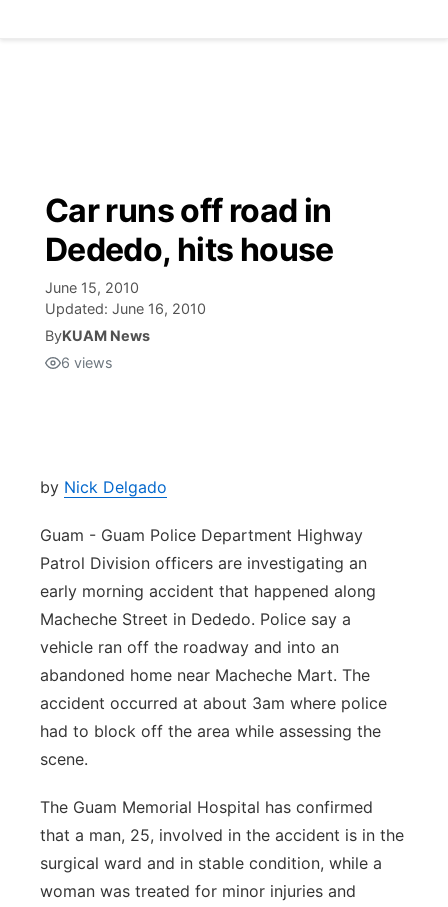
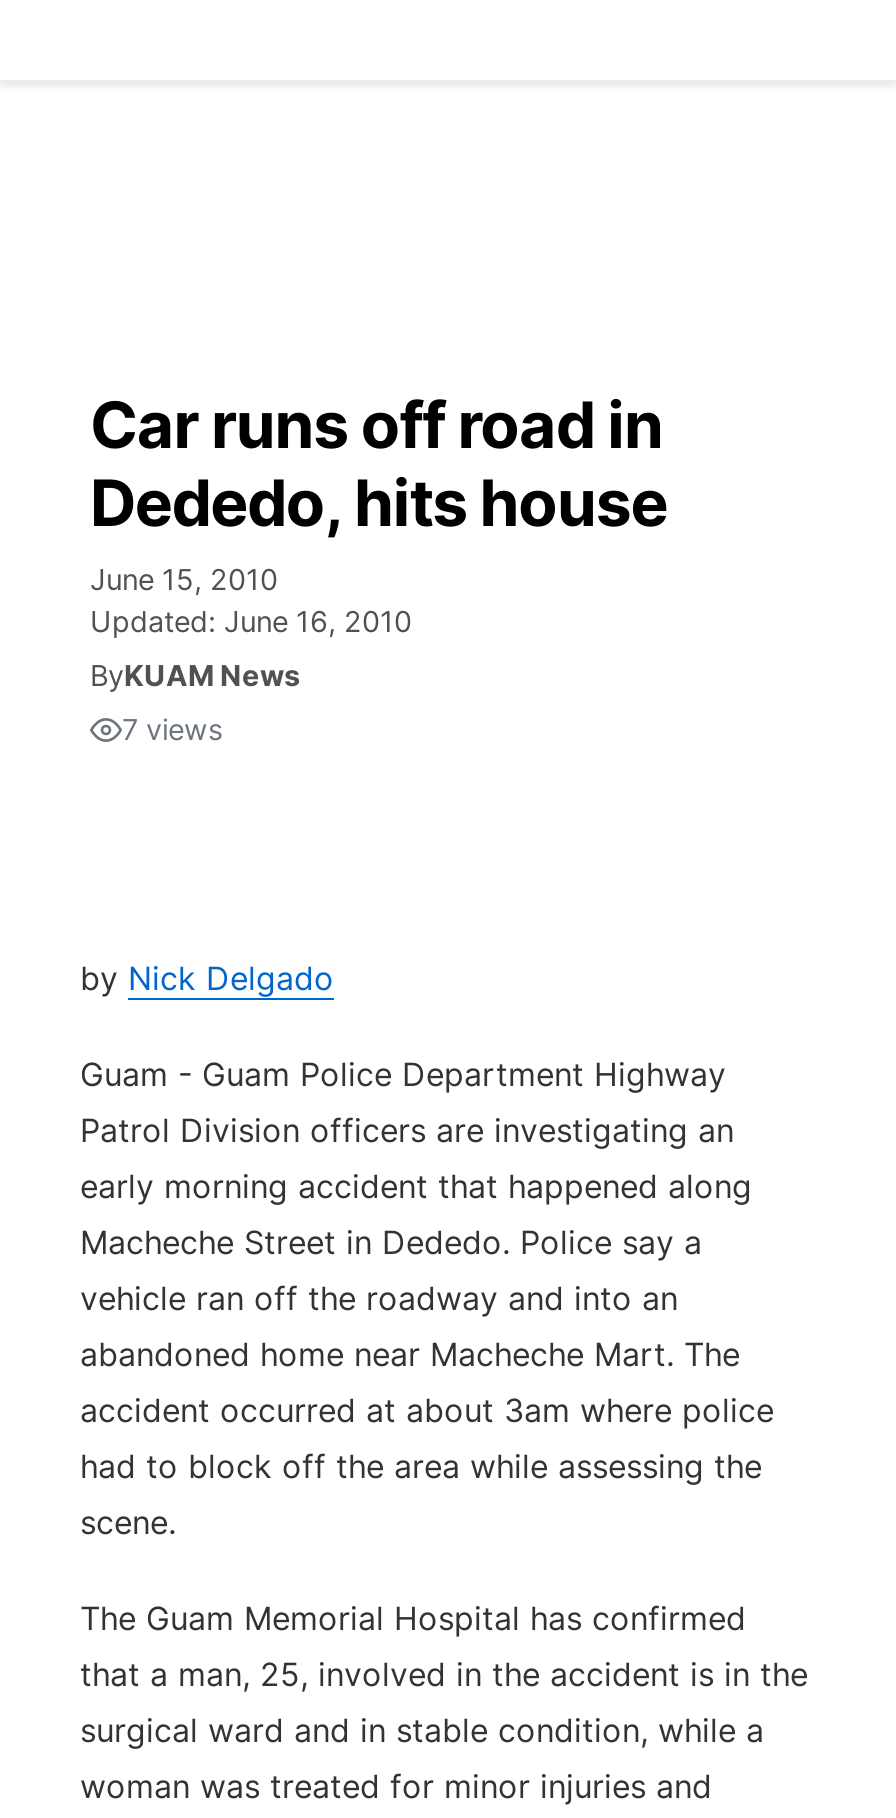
- 6 views
+ 7 views
